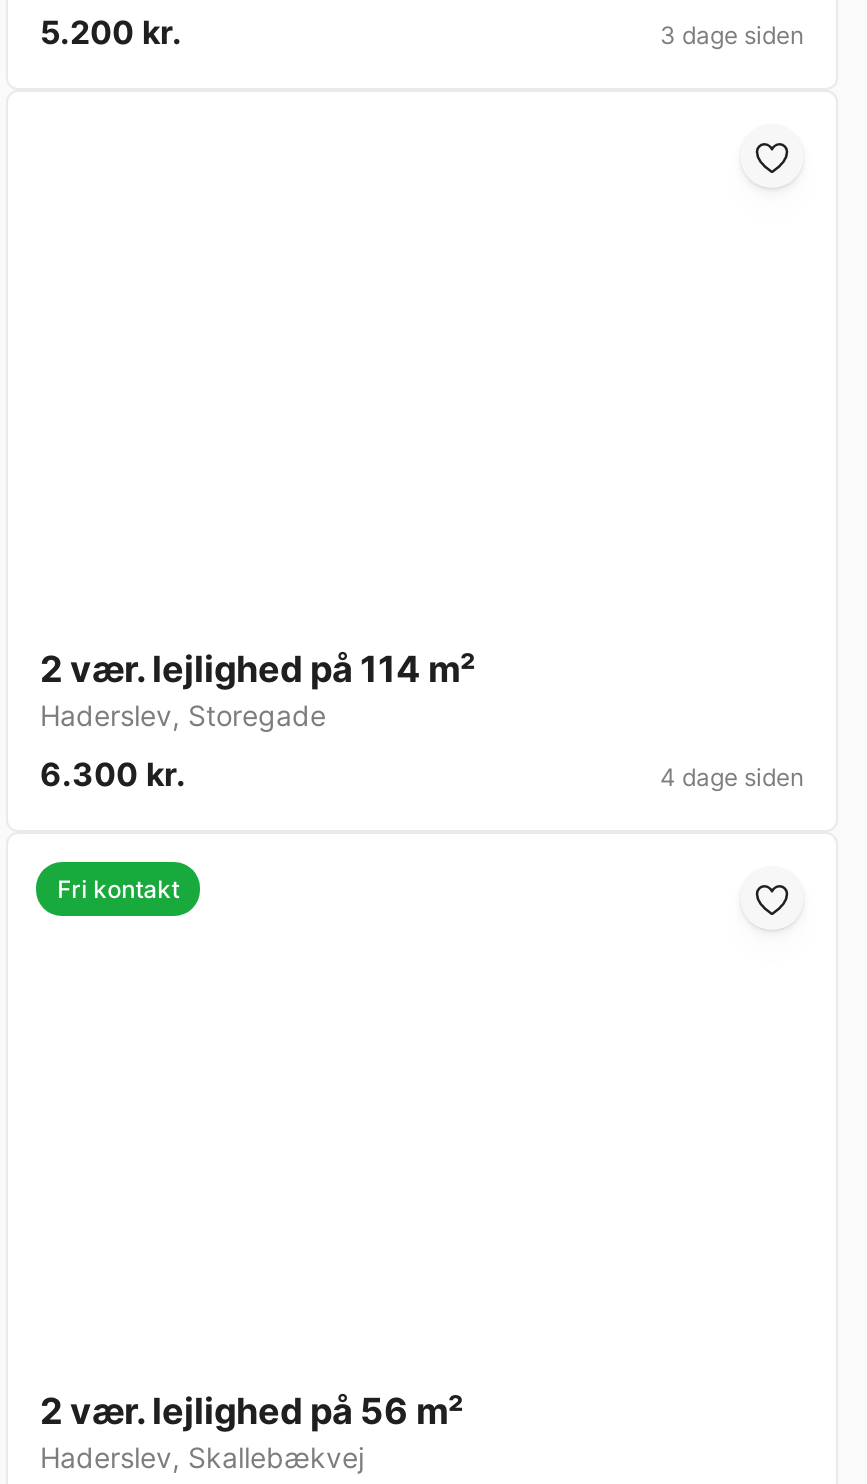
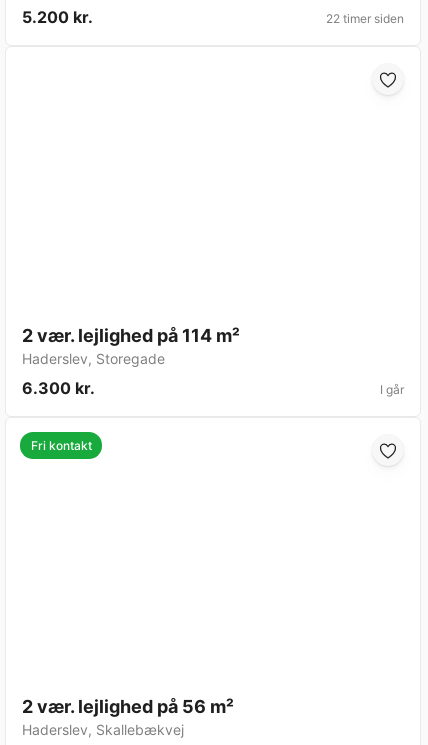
- 3 dage siden
+ 22 timer siden

- 4 dage siden
+ I går
